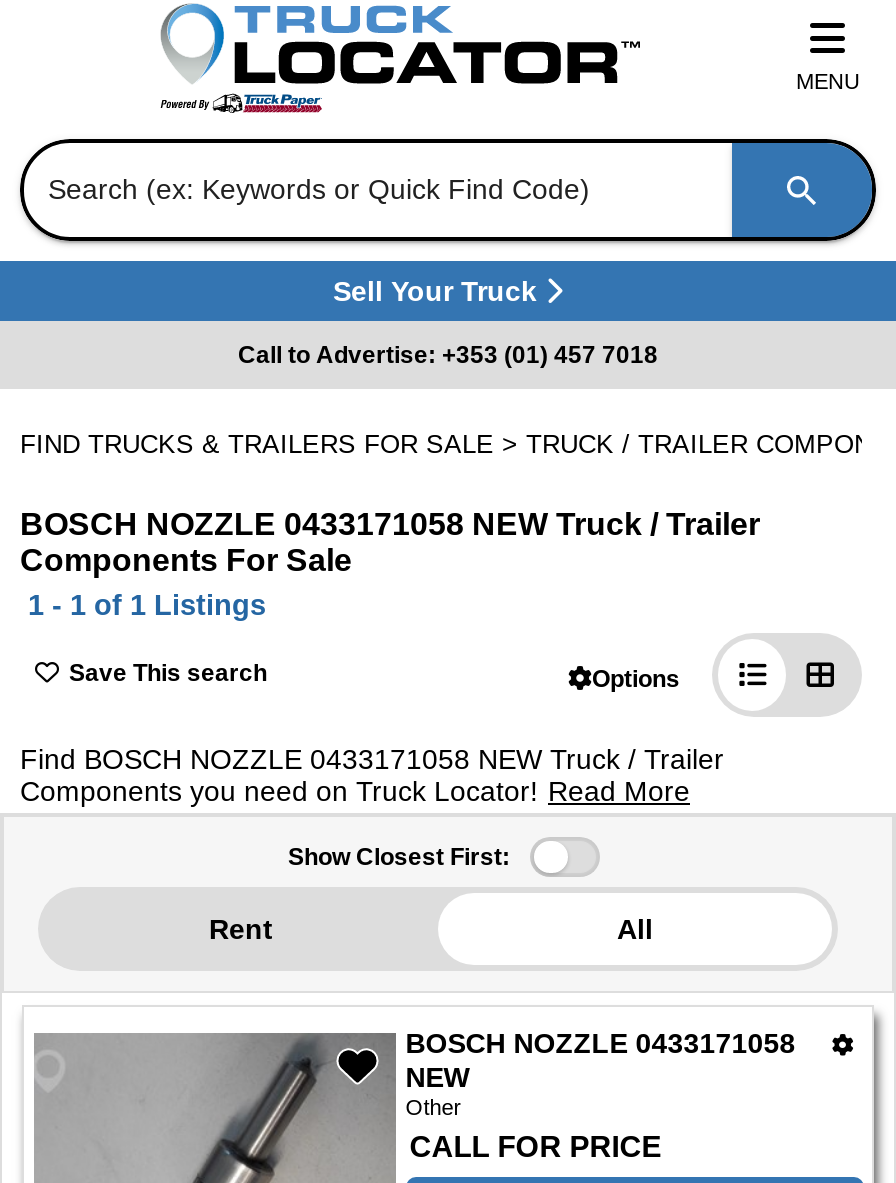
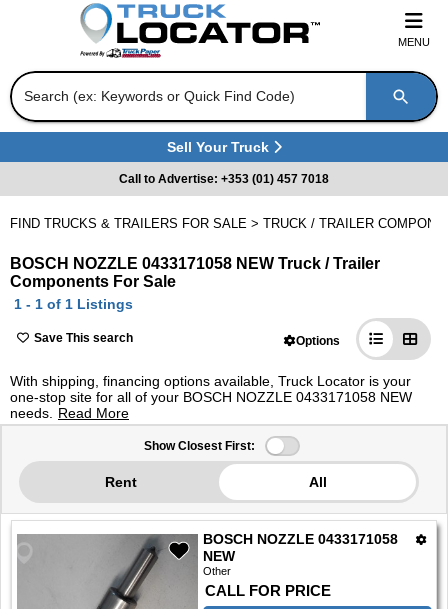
- Find BOSCH NOZZLE 0433171058 NEW Truck / Trailer
- Components you need on Truck Locator! Read More
+ With shipping, financing options available, Truck Locator is your
+ one-stop site for all of your BOSCH NOZZLE 0433171058 NEW
+ needs. Read More
